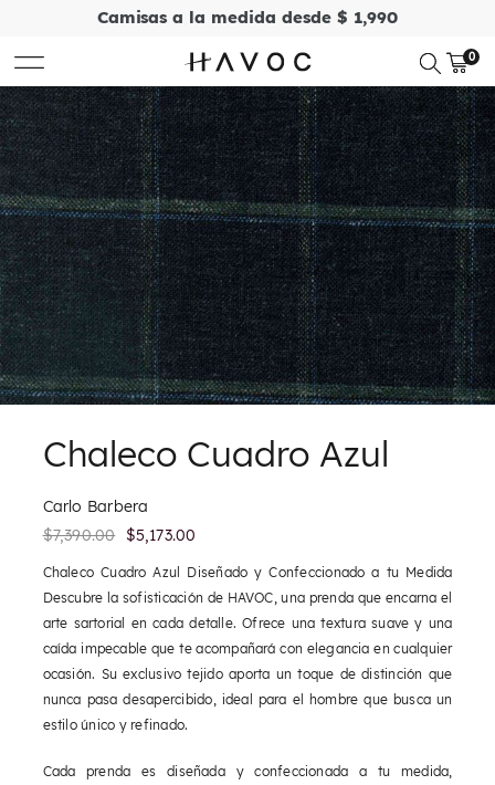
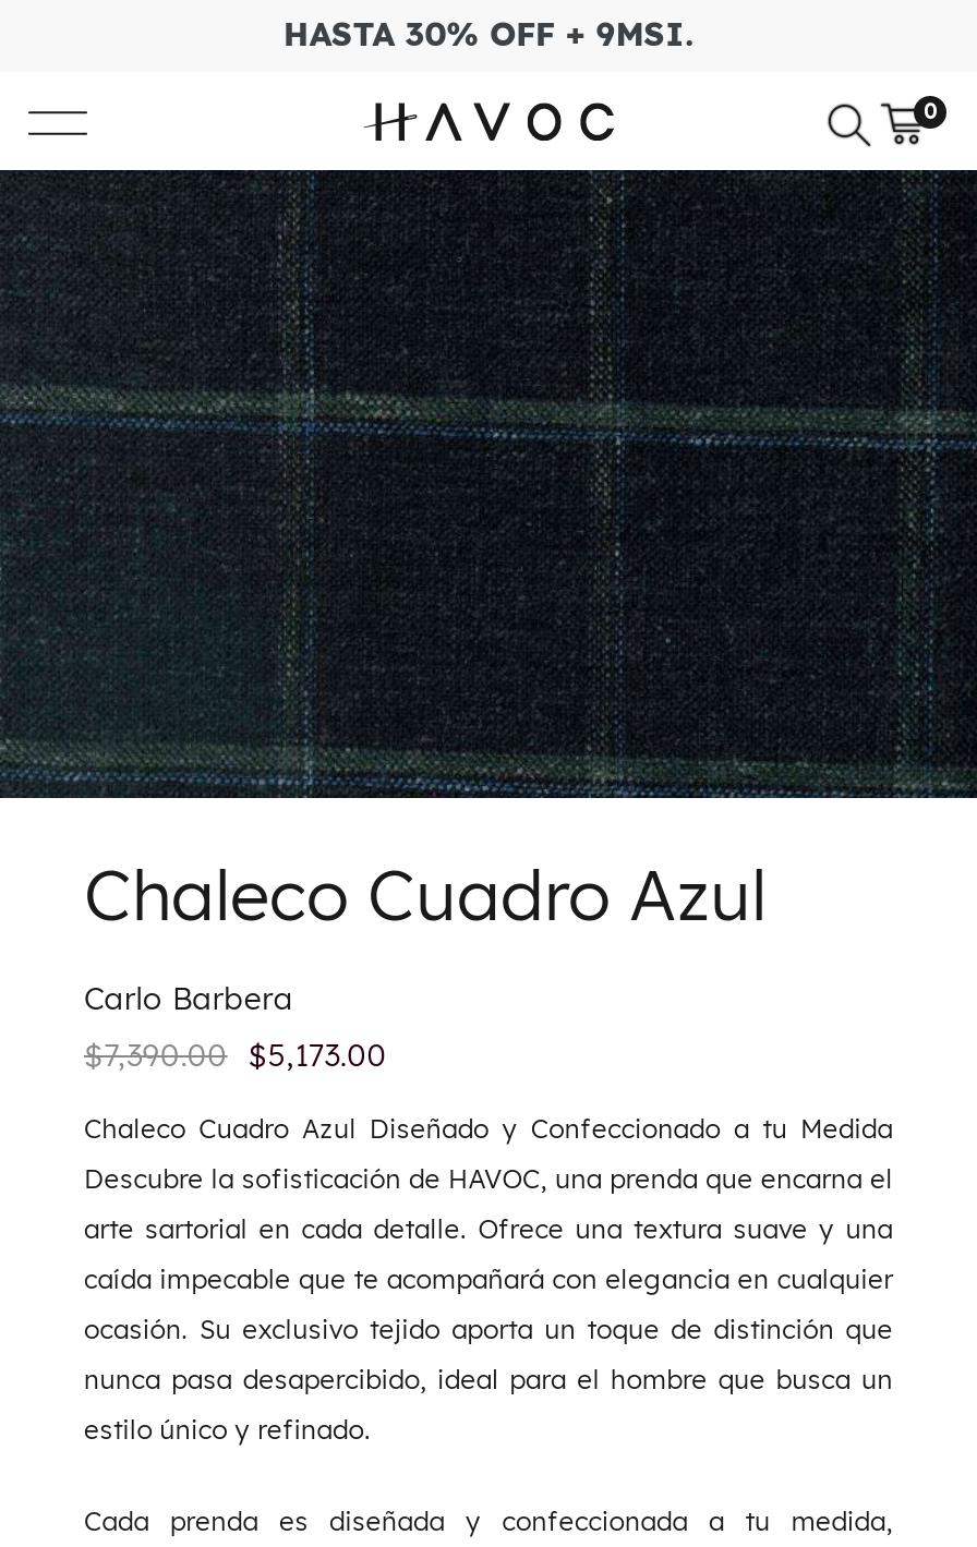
- Camisas a la medida desde $ 1,990
+ HASTA 30% OFF + 9MSI.
